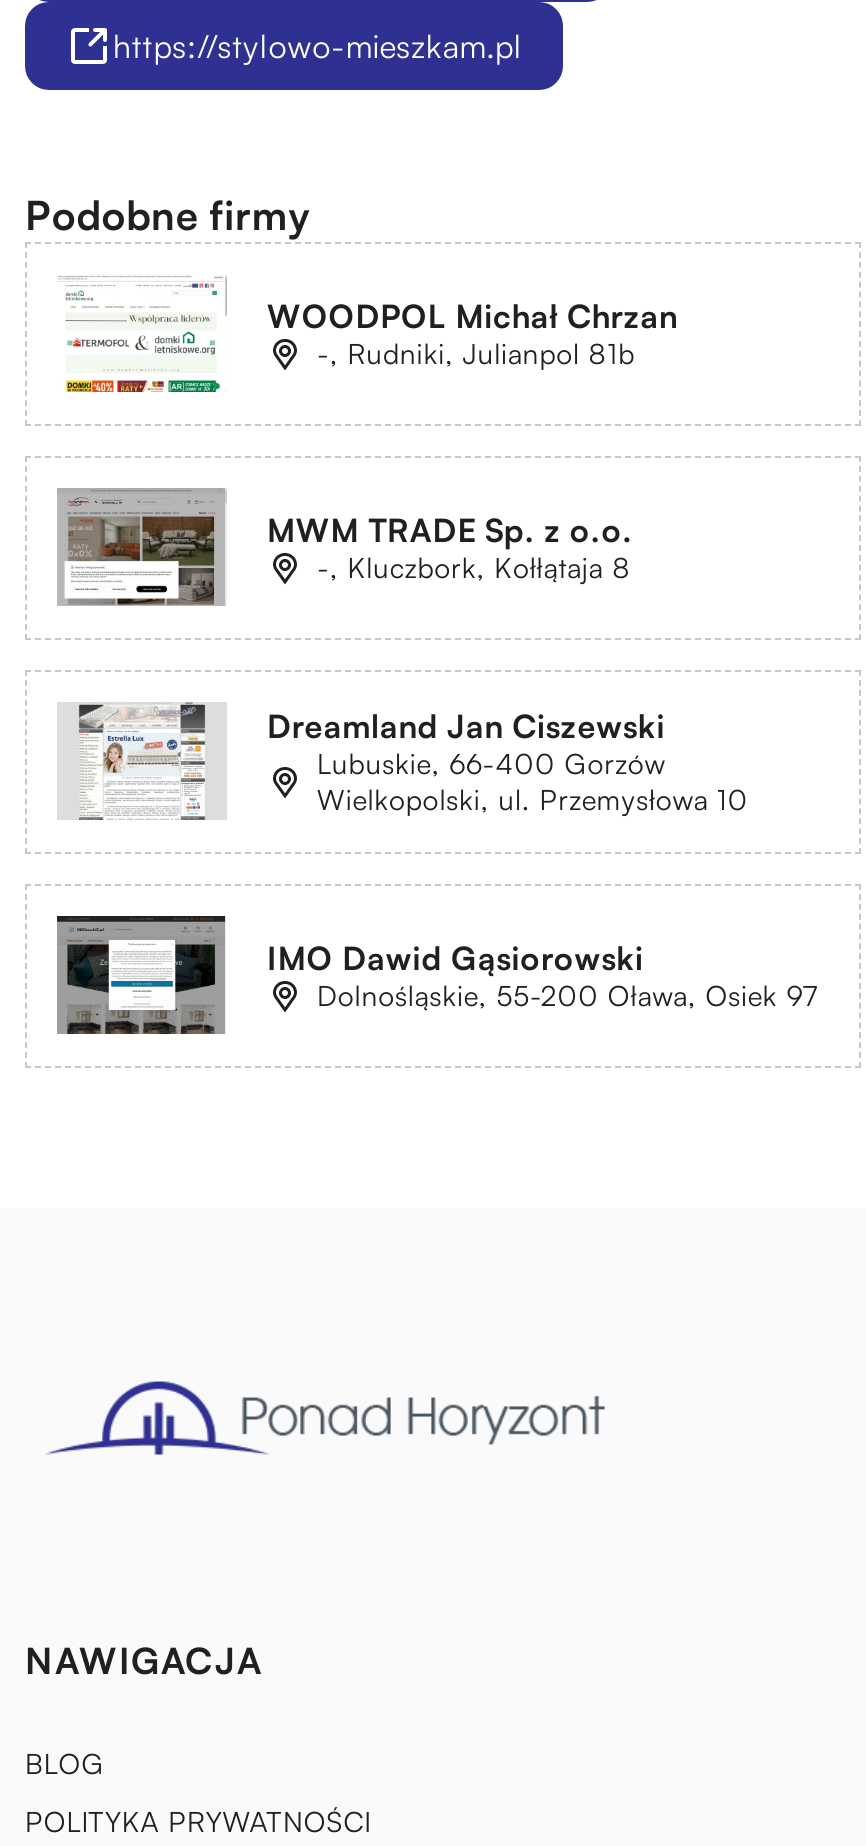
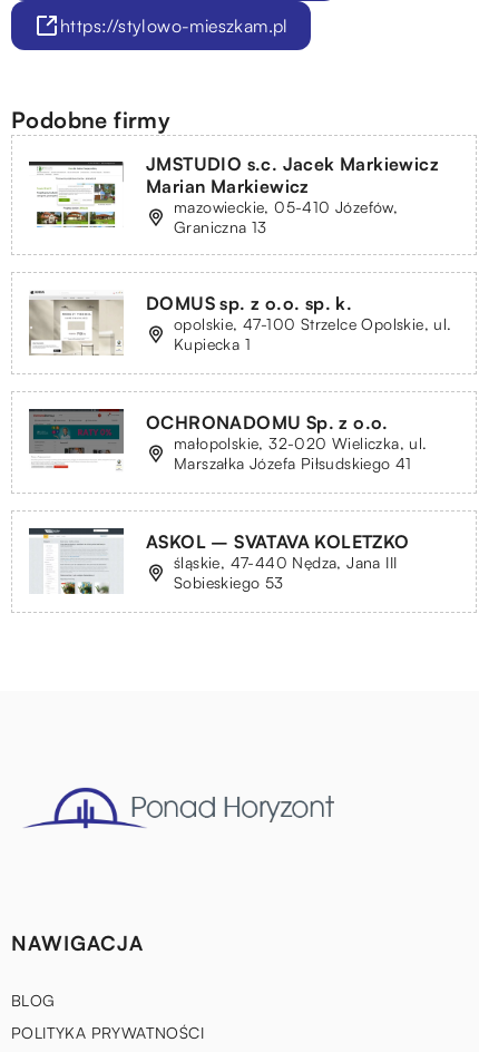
- [image]
- WOODPOL Michał Chrzan
- -, Rudniki, Julianpol 81b
+ [image]
+ JMSTUDIO s.c. Jacek Markiewicz
+ Marian Markiewicz
+ mazowieckie, 05-410 Józefów,
+ Graniczna 13

- [image]
- MWM TRADE Sp. z o.o.
- -, Kluczbork, Kołłątaja 8
+ [image]
+ DOMUS sp. z o.o. sp. k.
+ opolskie, 47-100 Strzelce Opolskie, ul.
+ Kupiecka 1

- [image]
- Dreamland Jan Ciszewski
- Lubuskie, 66-400 Gorzów
- Wielkopolski, ul. Przemysłowa 10
+ [image]
+ OCHRONADOMU Sp. z o.o.
+ małopolskie, 32-020 Wieliczka, ul.
+ Marszałka Józefa Piłsudskiego 41

- [image]
- IMO Dawid Gąsiorowski
- Dolnośląskie, 55-200 Oława, Osiek 97
+ [image]
+ ASKOL – SVATAVA KOLETZKO
+ śląskie, 47-440 Nędza, Jana III
+ Sobieskiego 53
